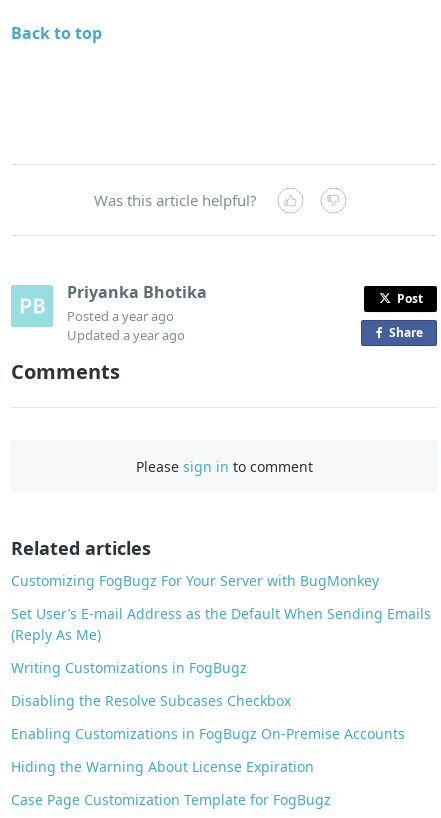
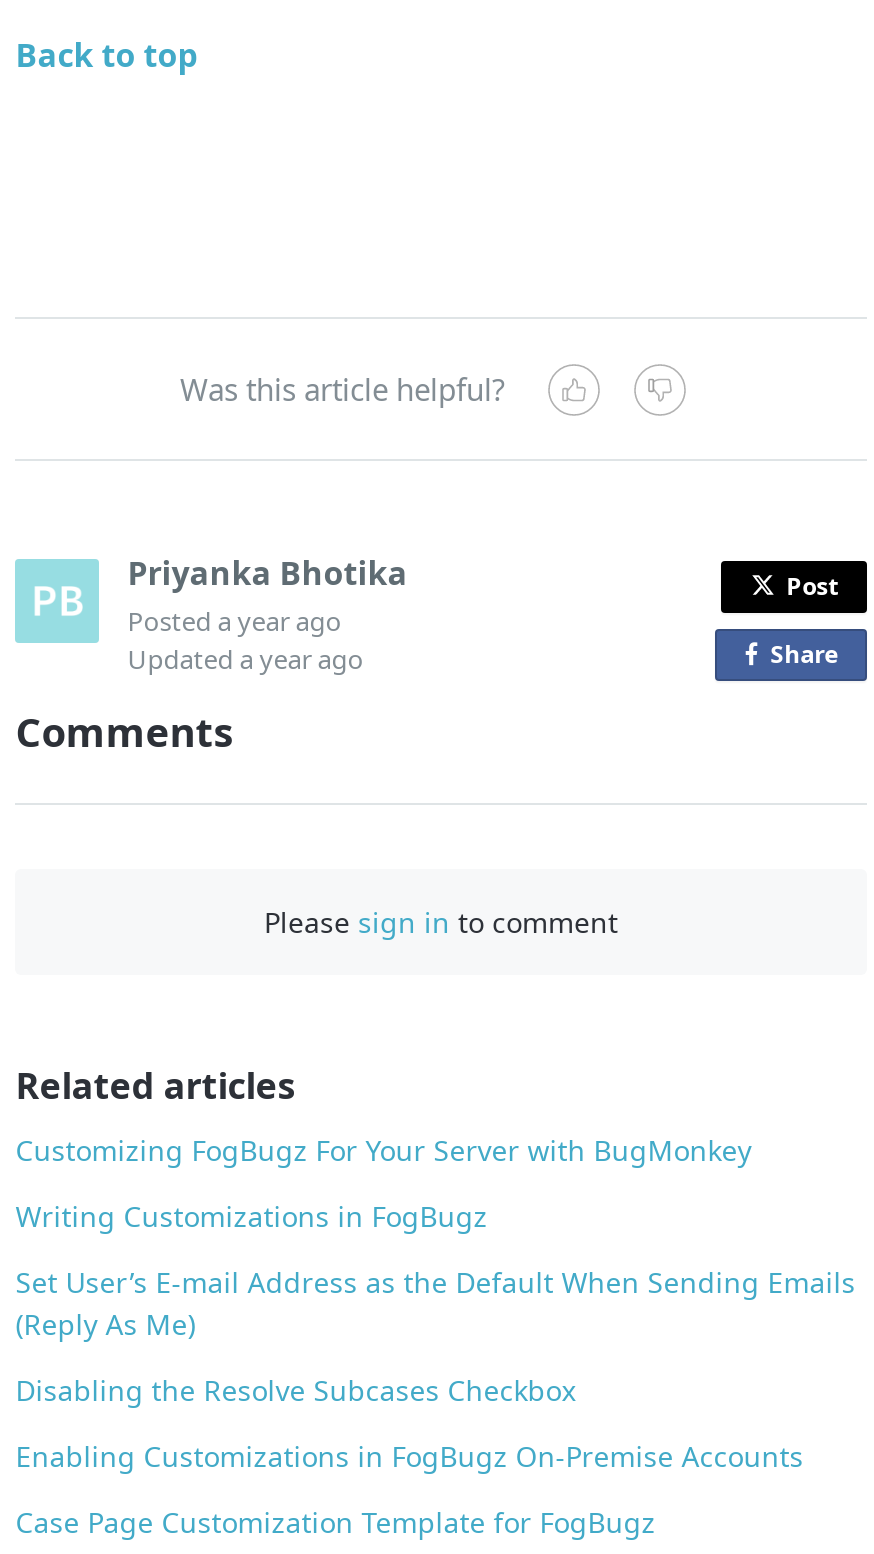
moved down: Set User’s E-mail Address as the Default When Sending Emails | (Reply As Me)

moved up: Writing Customizations in FogBugz

- Hiding the Warning About License Expiration
